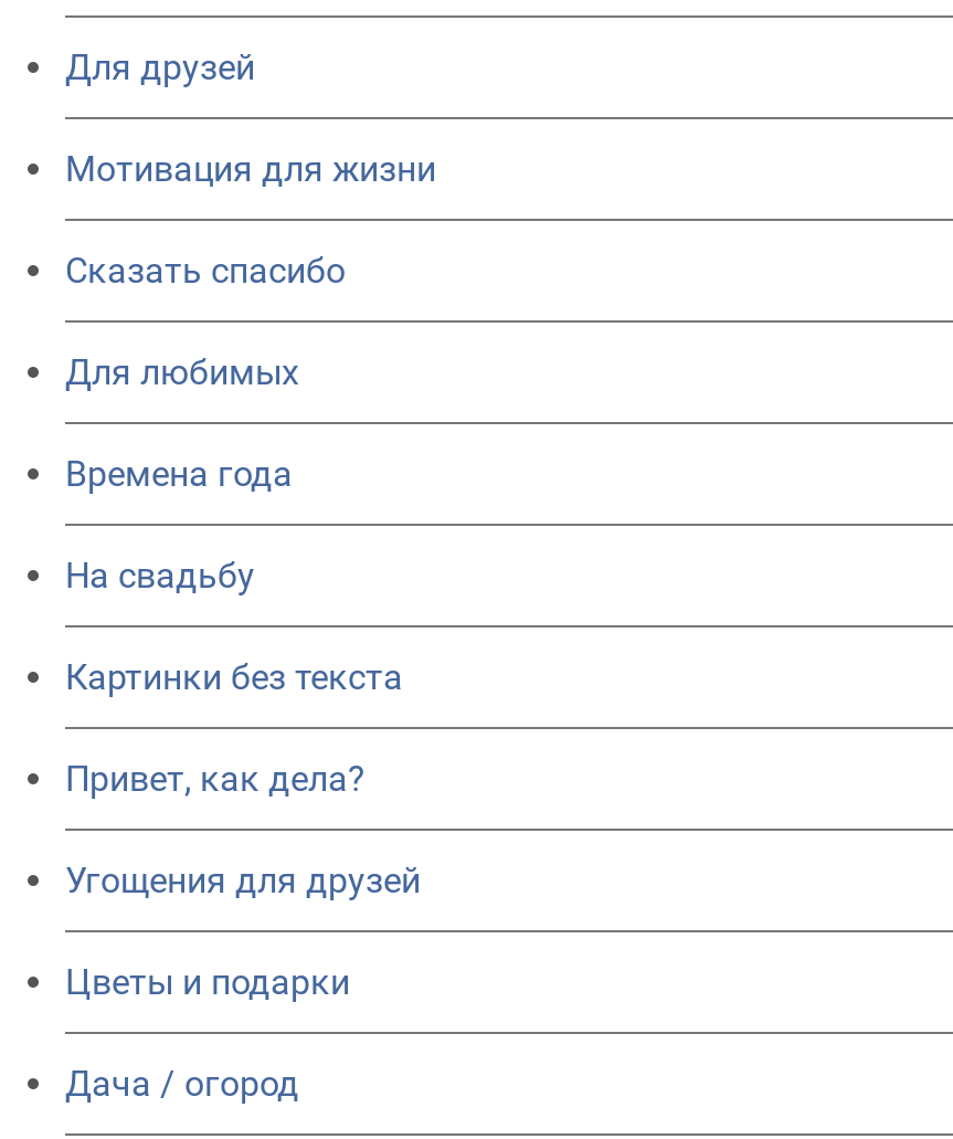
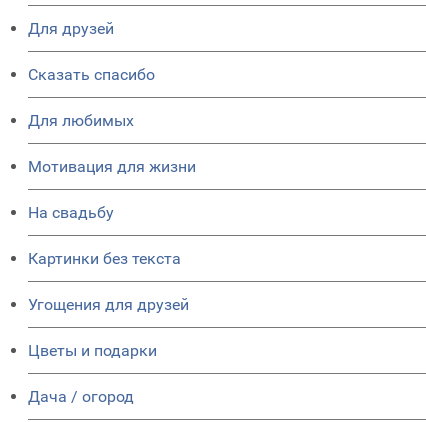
moved down: Мотивация для жизни

- Времена года

- Привет, как дела?
